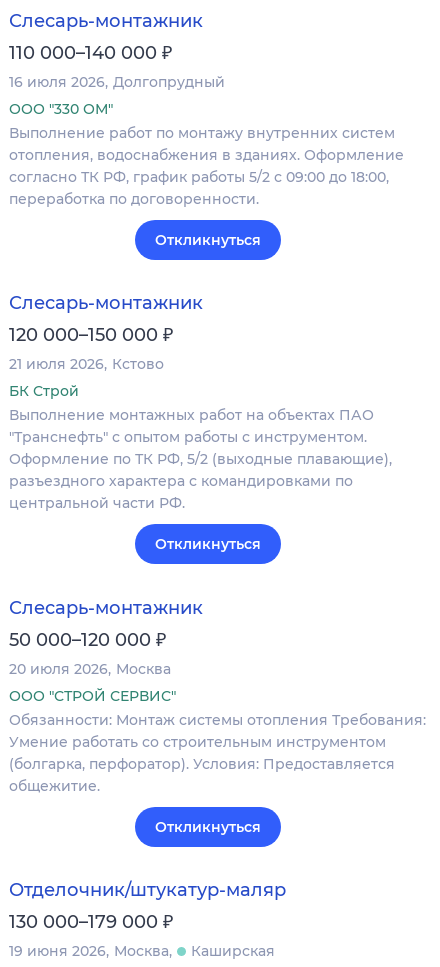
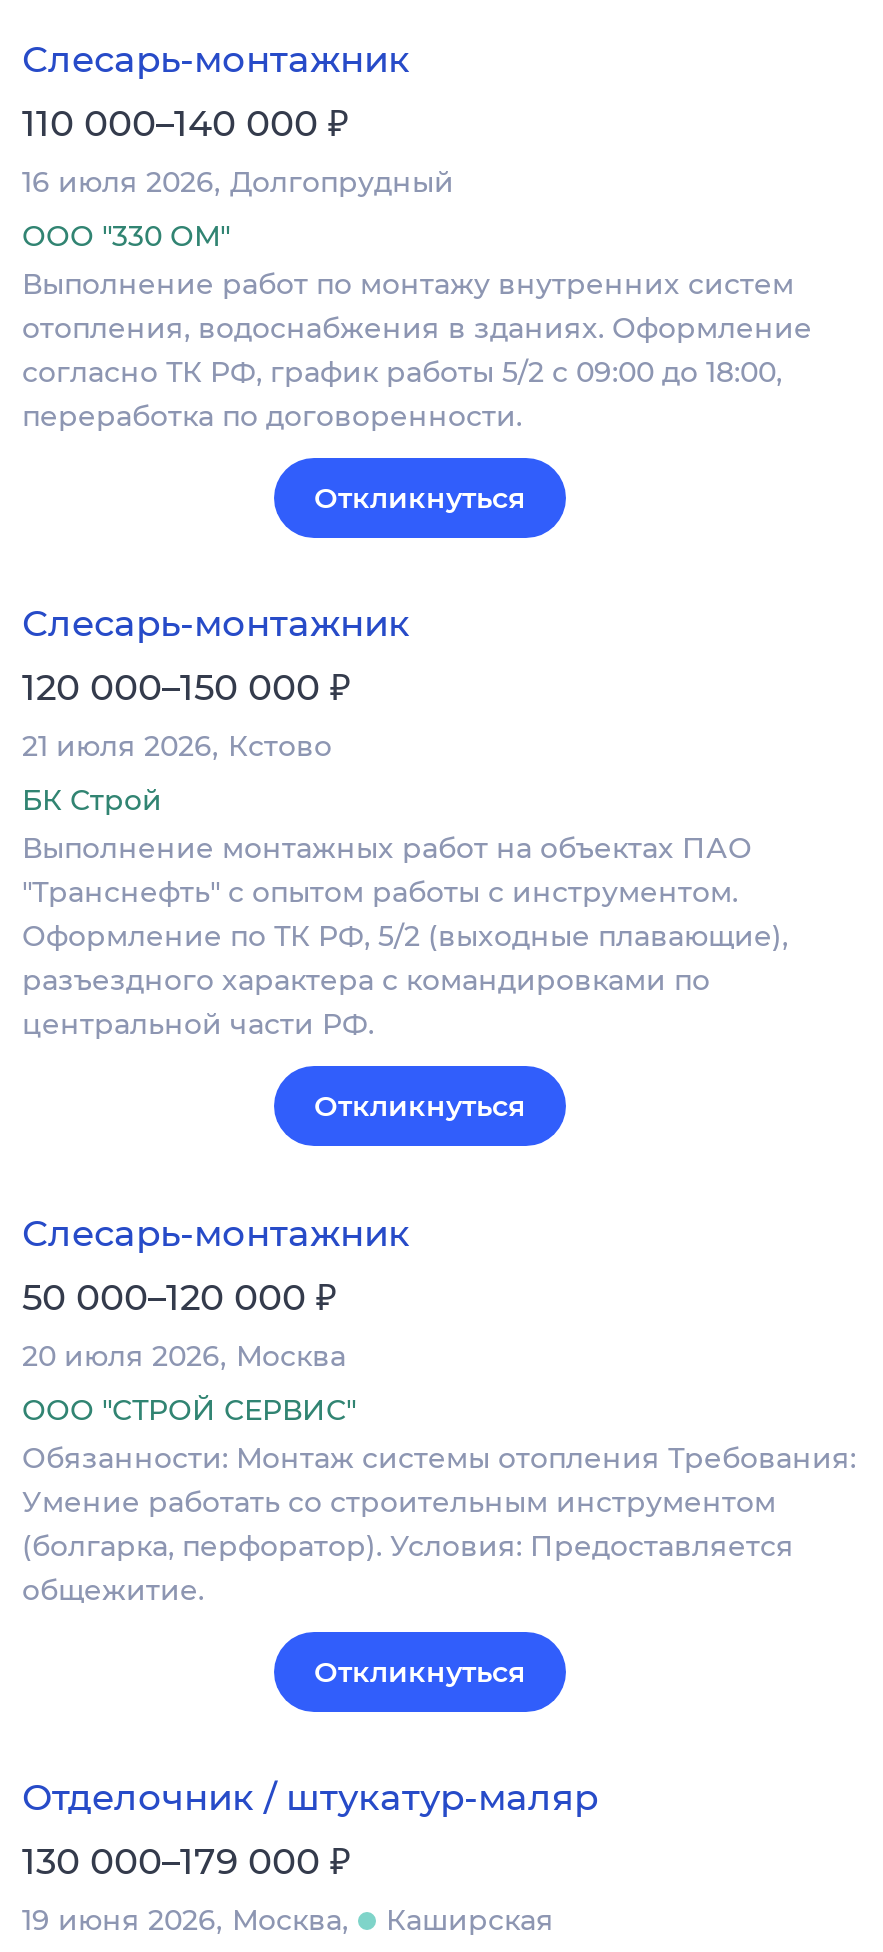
- Отделочник/штукатур-маляр
+ Отделочник / штукатур-маляр
